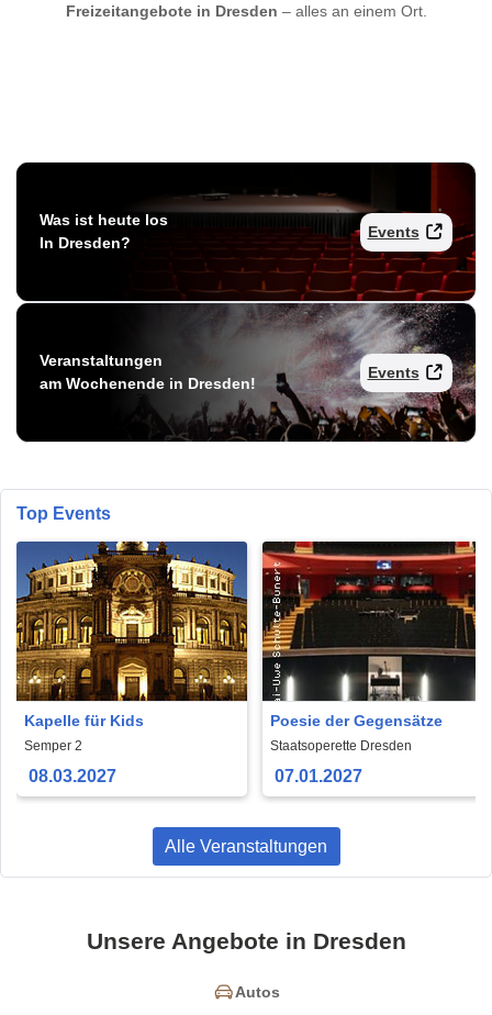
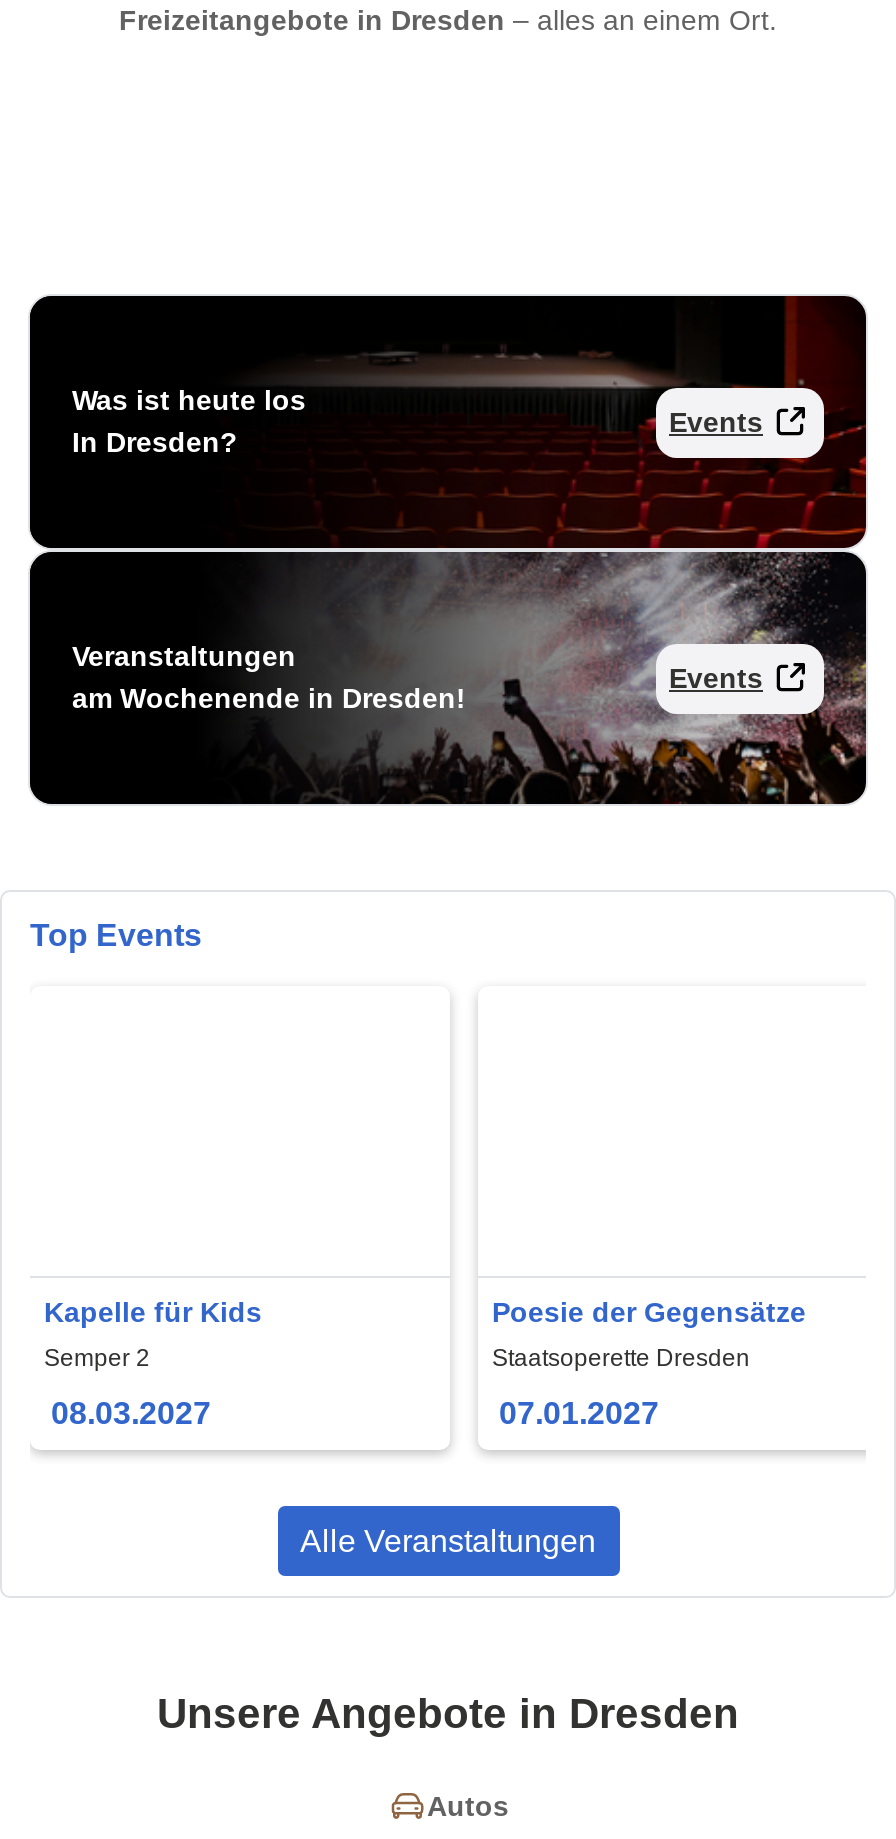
- [image]

- [image]
